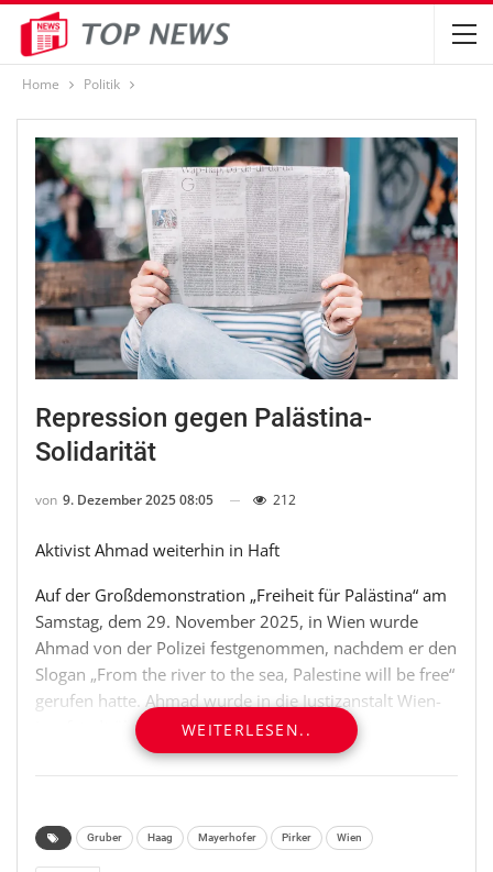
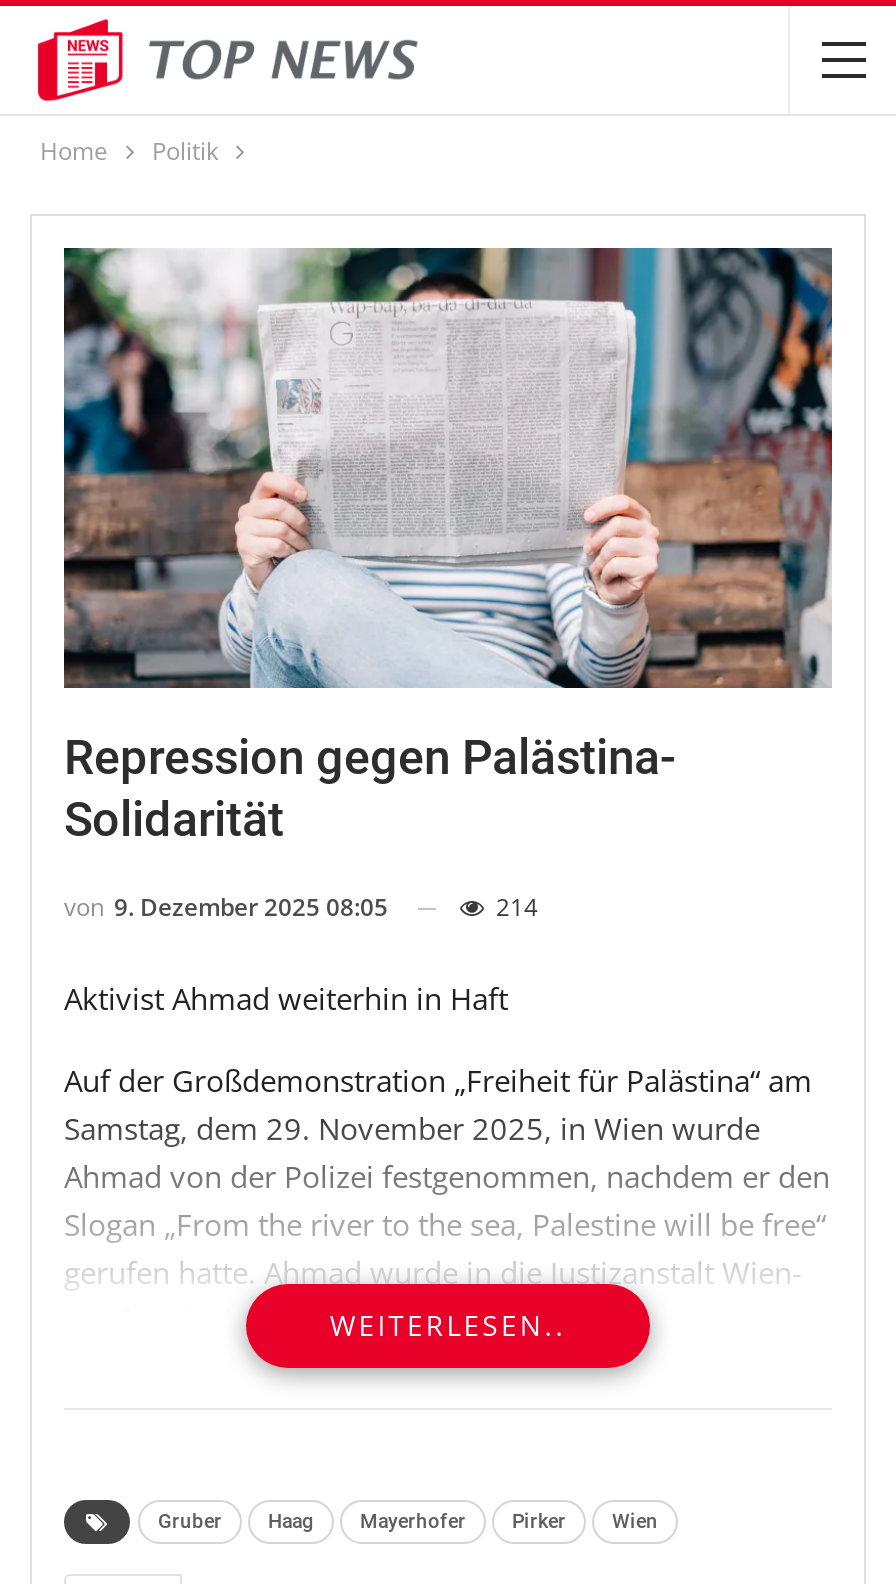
- 212
+ 214
